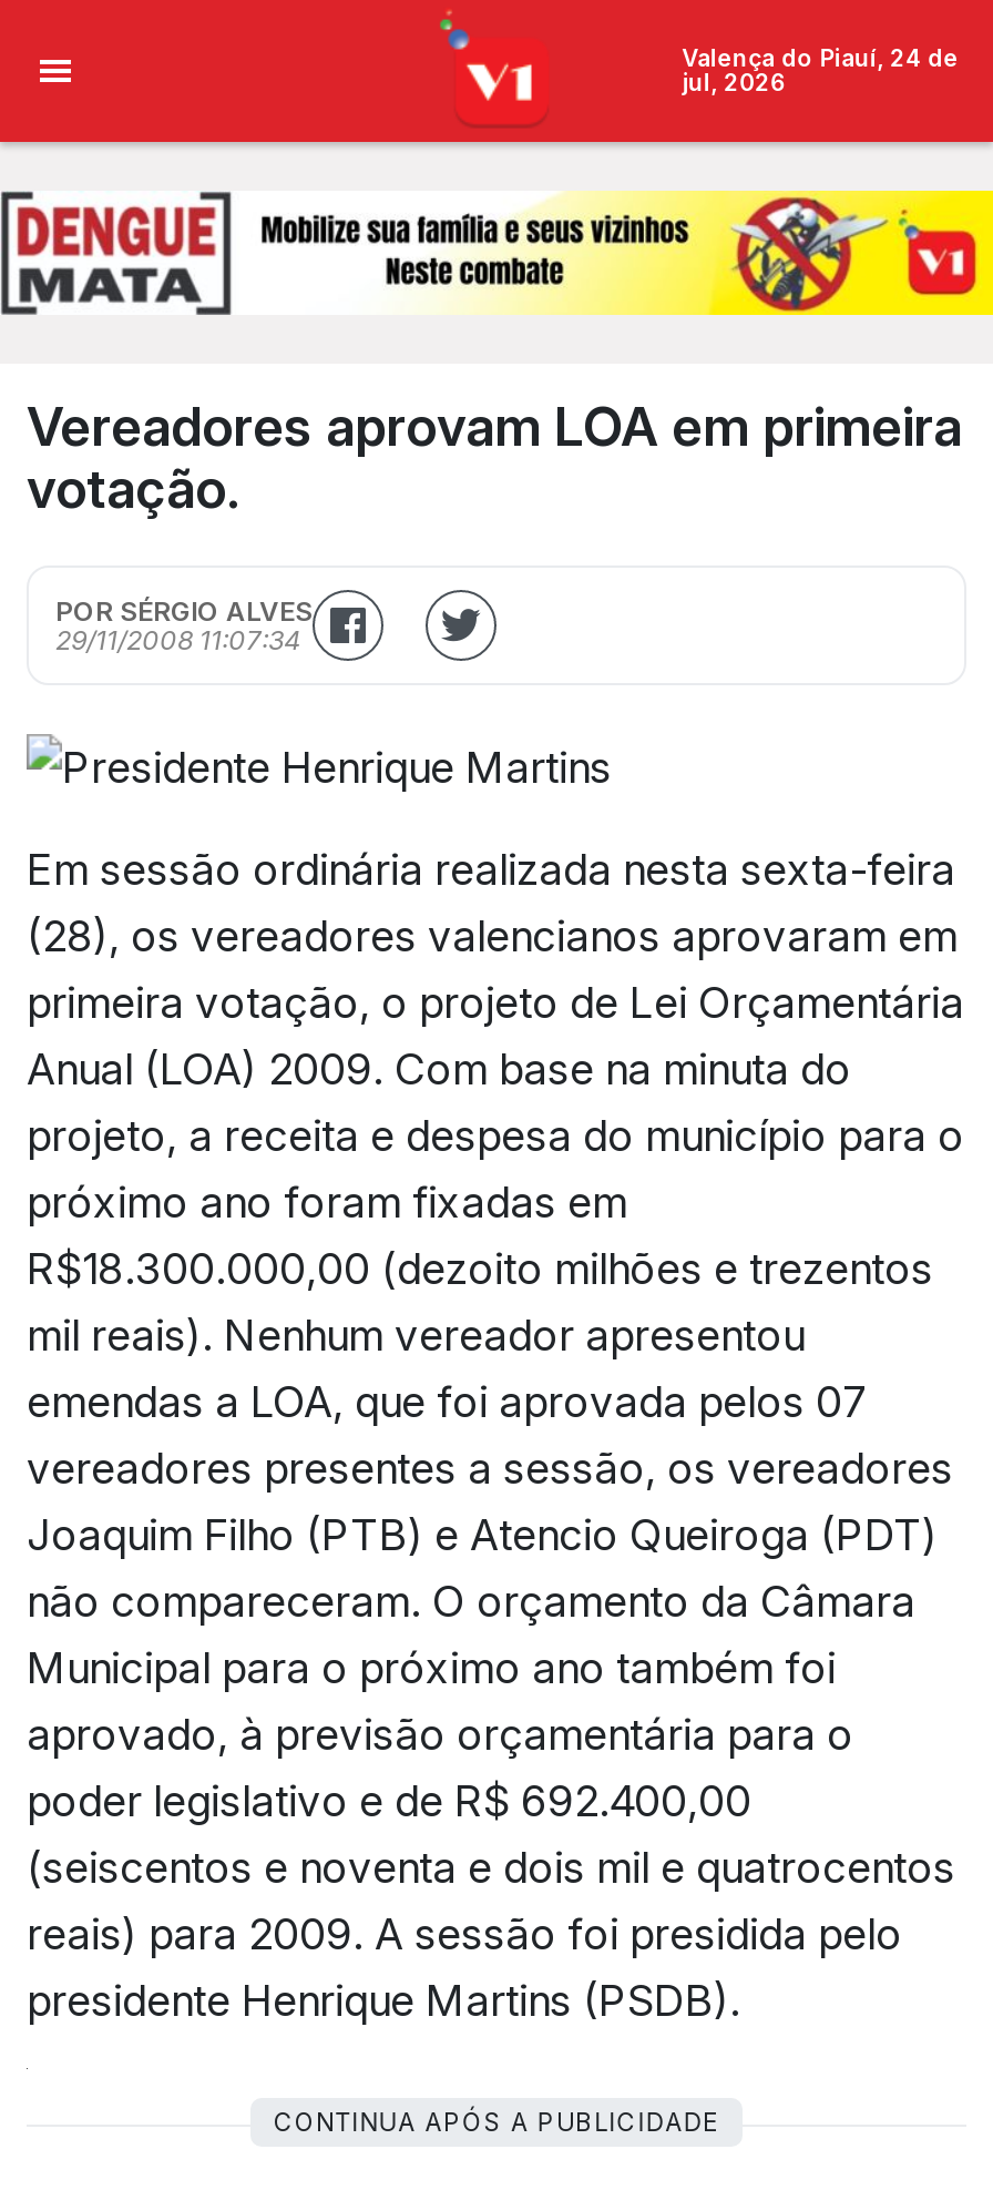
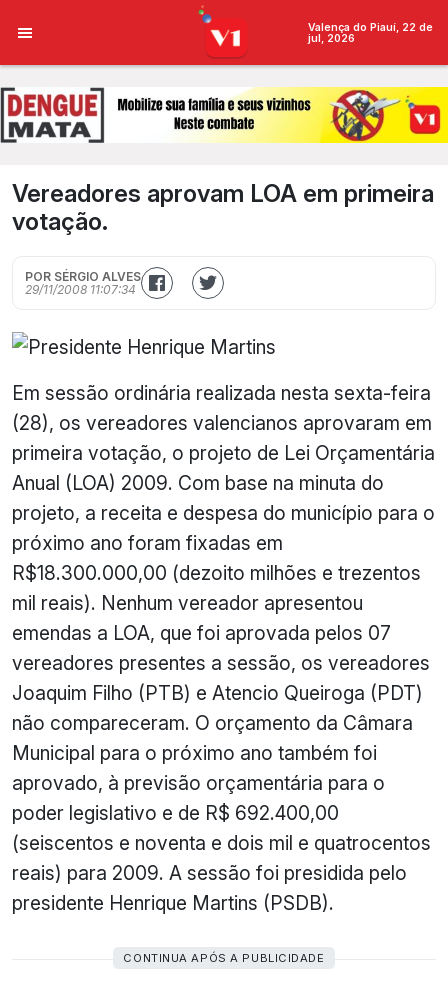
- Valença do Piauí, 24 de
+ Valença do Piauí, 22 de
